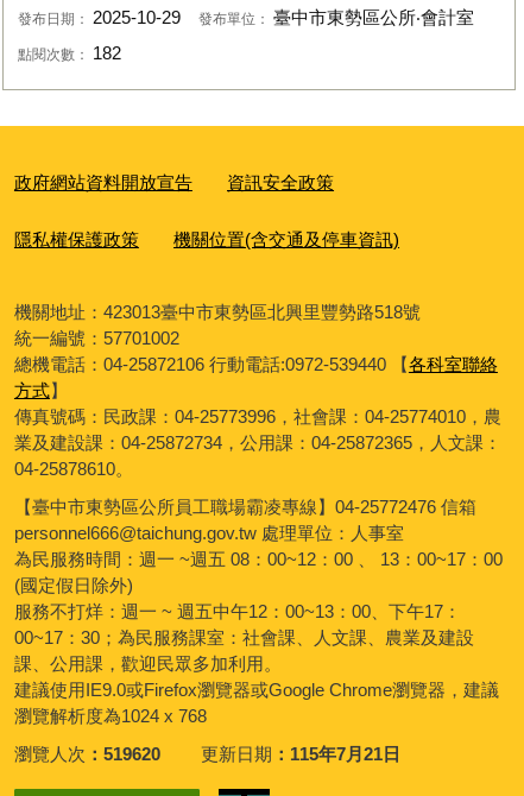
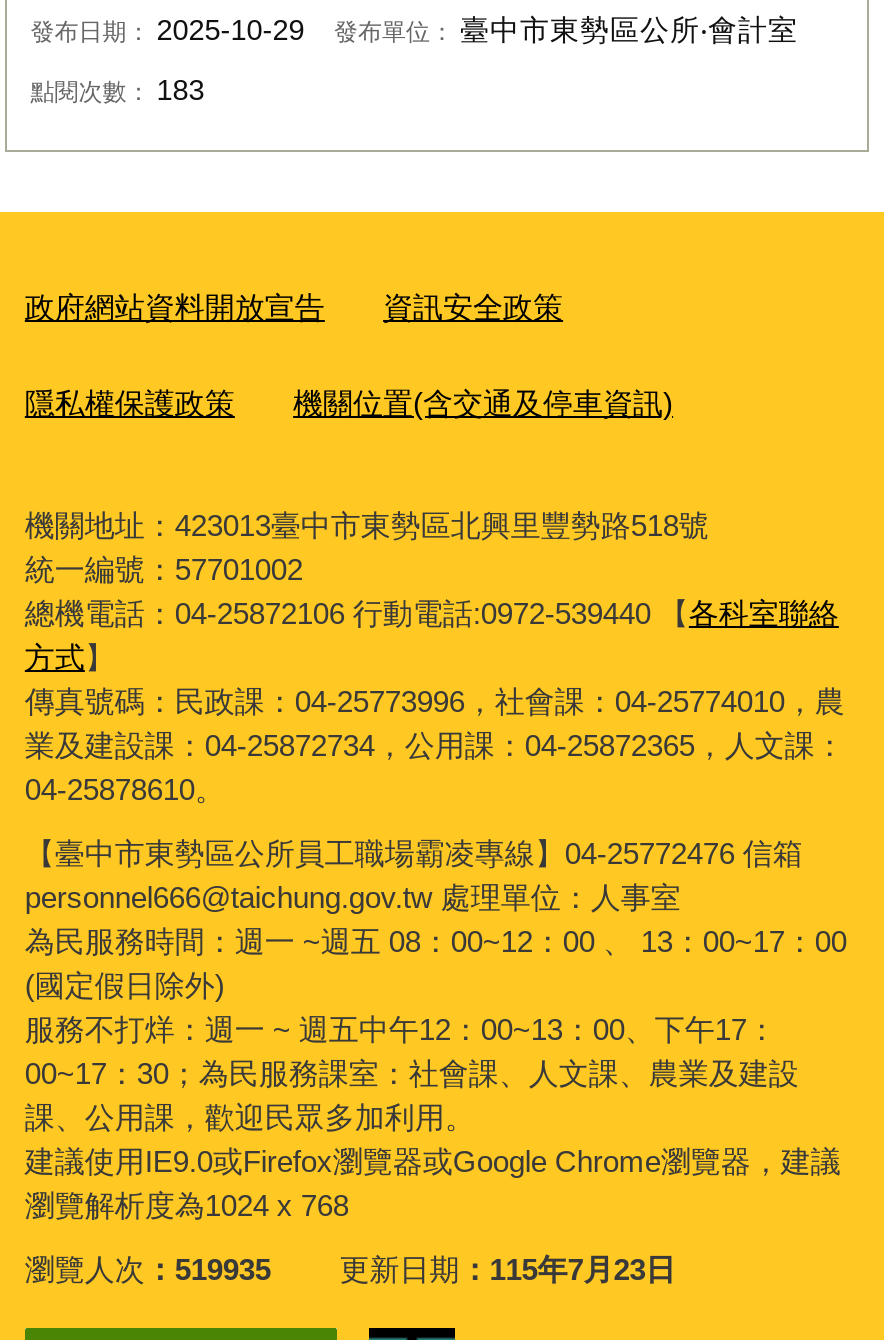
- 點閱次數：182
+ 點閱次數：183

- 瀏覽人次 519620
+ 瀏覽人次 519935

- 更新日期 115年7月21日
+ 更新日期 115年7月23日
